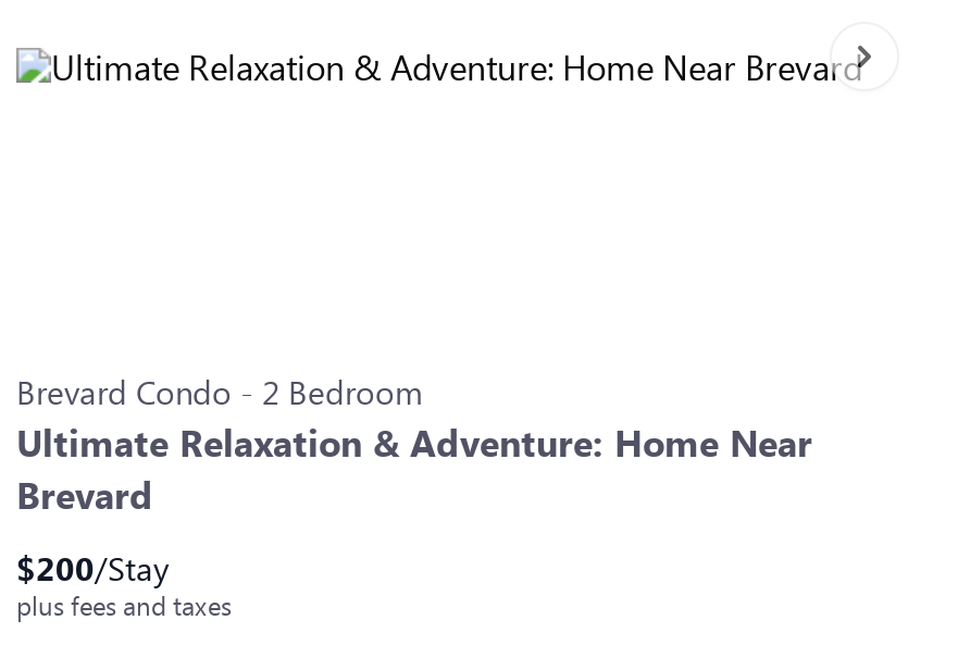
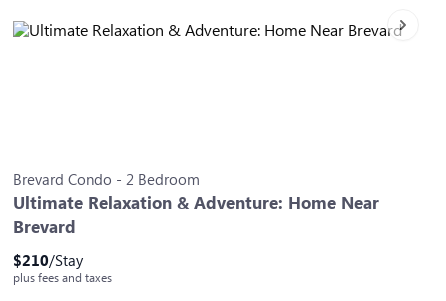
- $200/Stay
+ $210/Stay
